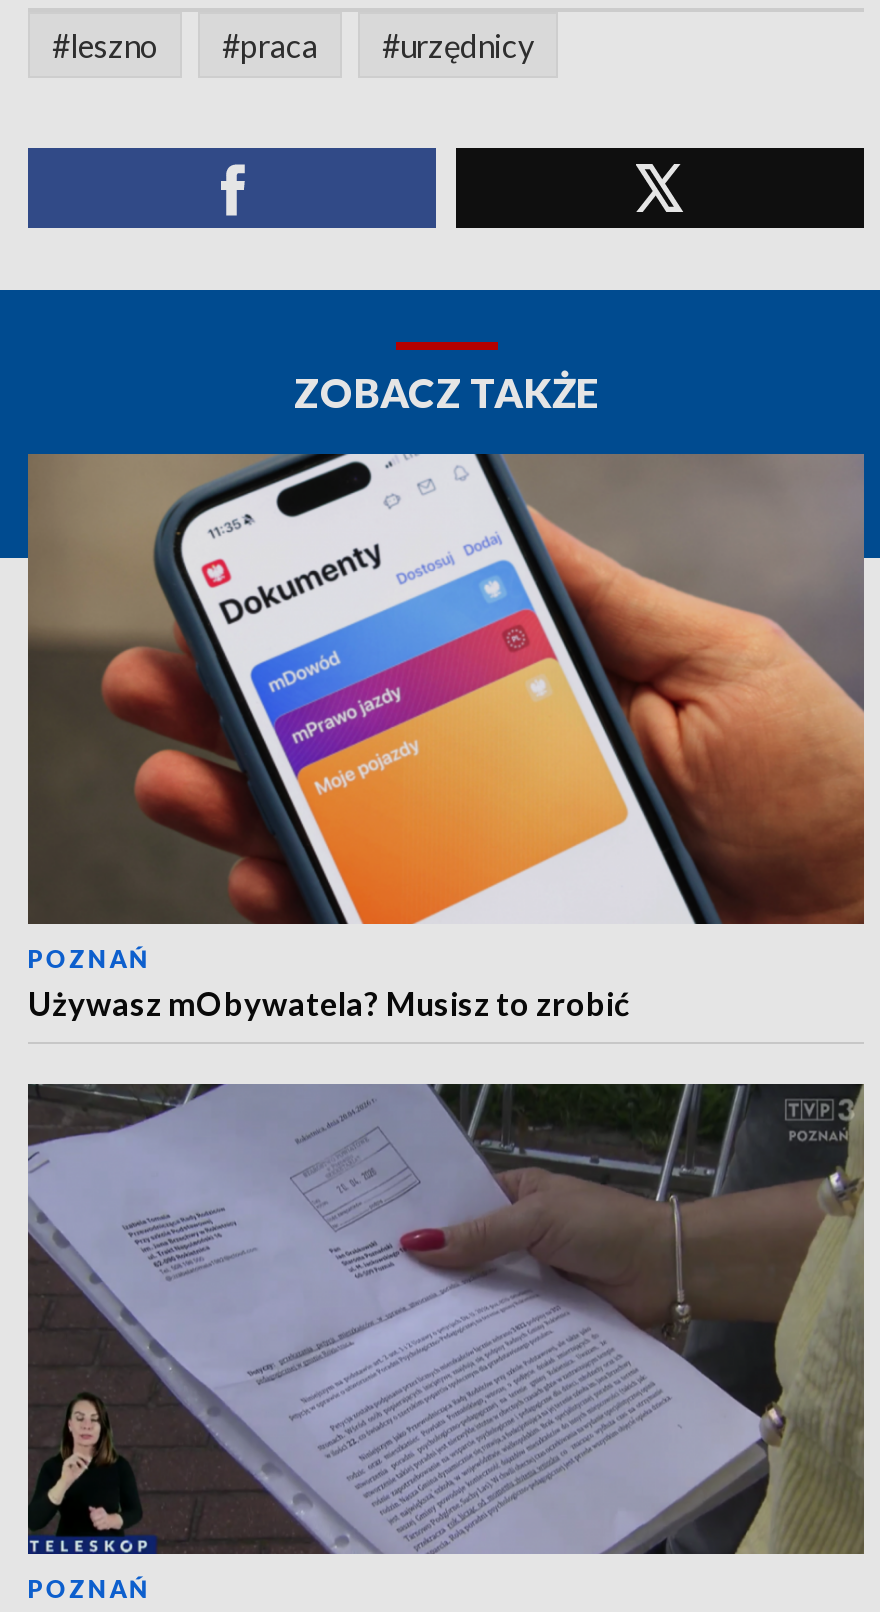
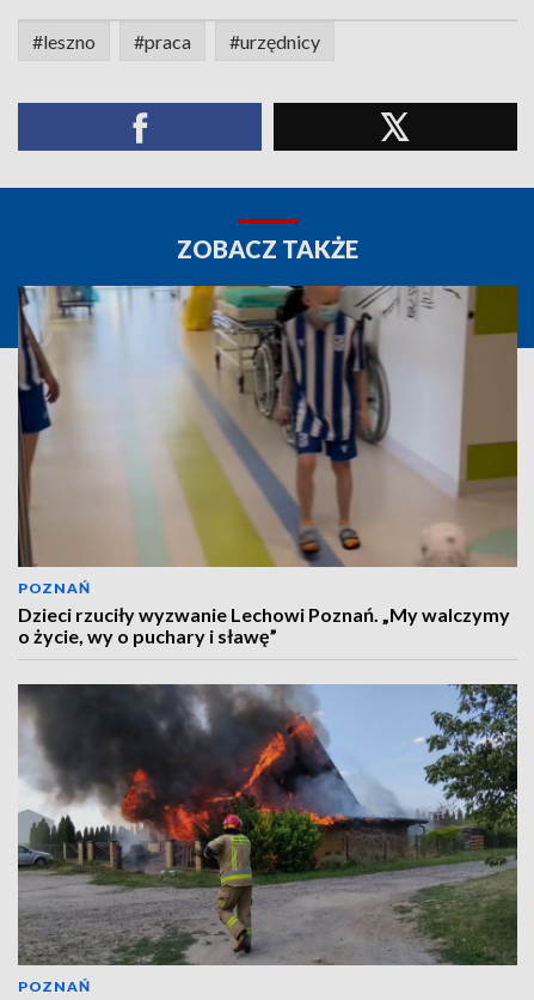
- [image]
- Używasz mObywatela? Musisz to zrobić
+ [image]
+ Dzieci rzuciły wyzwanie Lechowi Poznań. „My walczymy
+ o życie, wy o puchary i sławę”

- [image]
+ [image]
